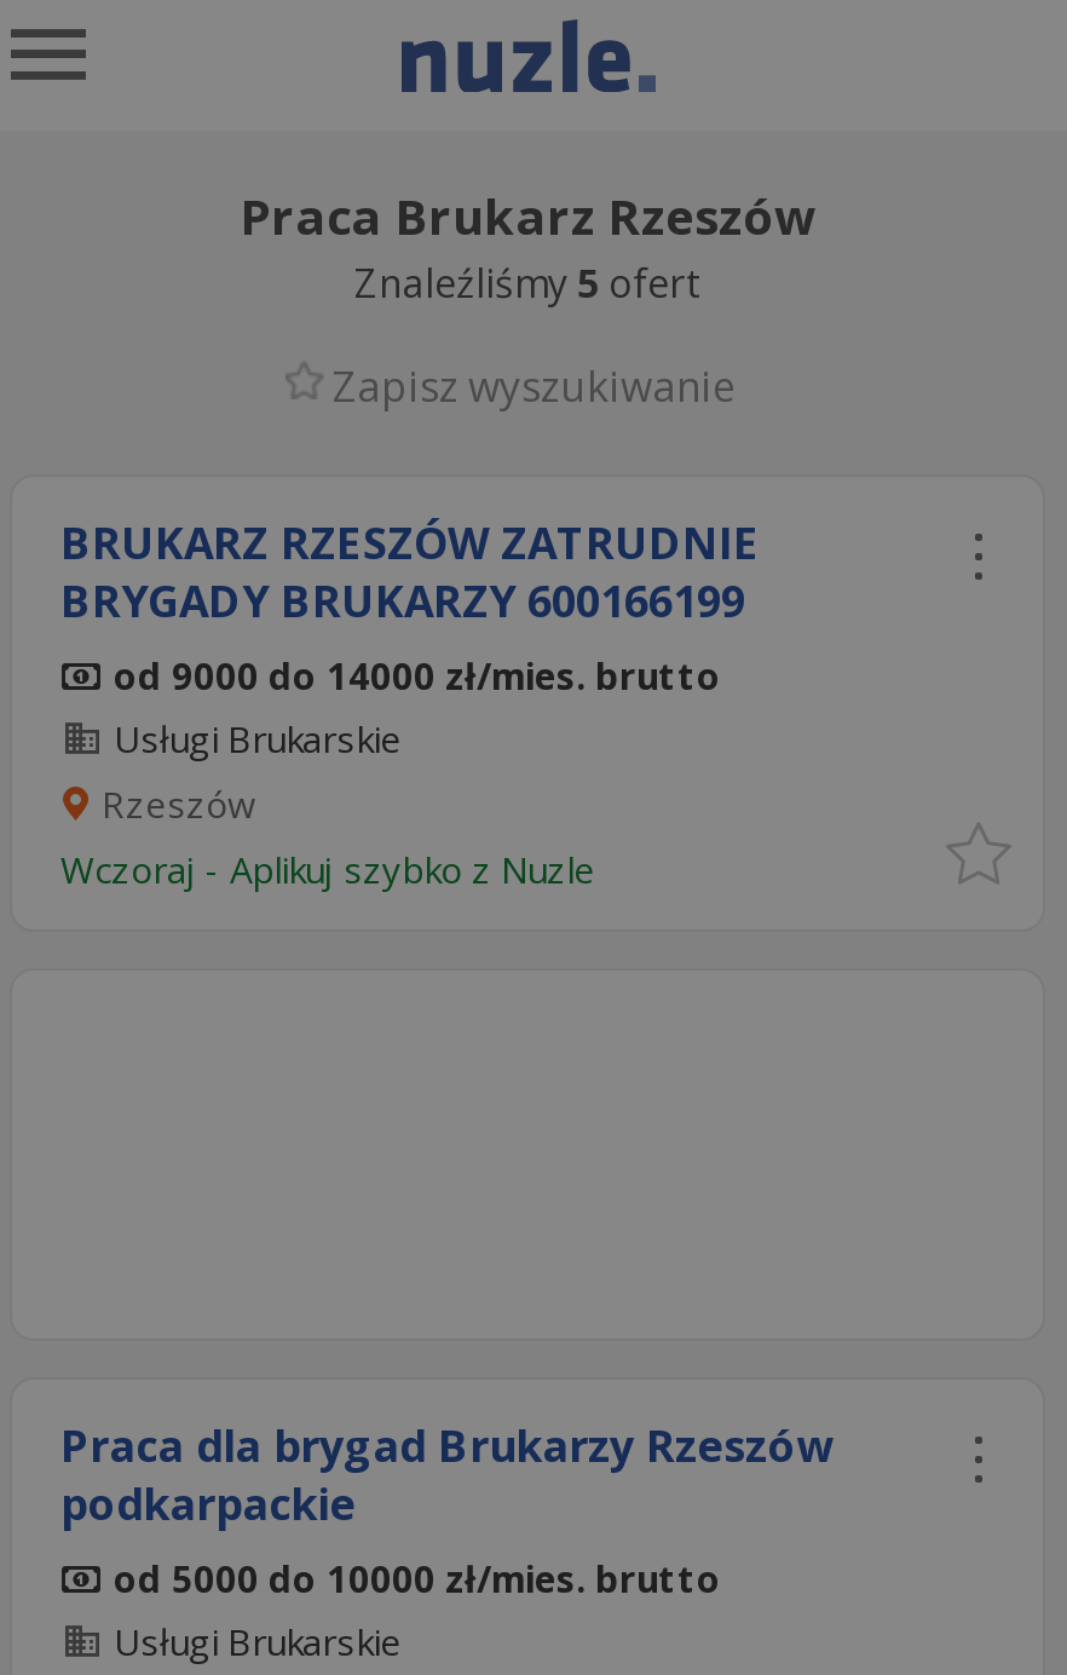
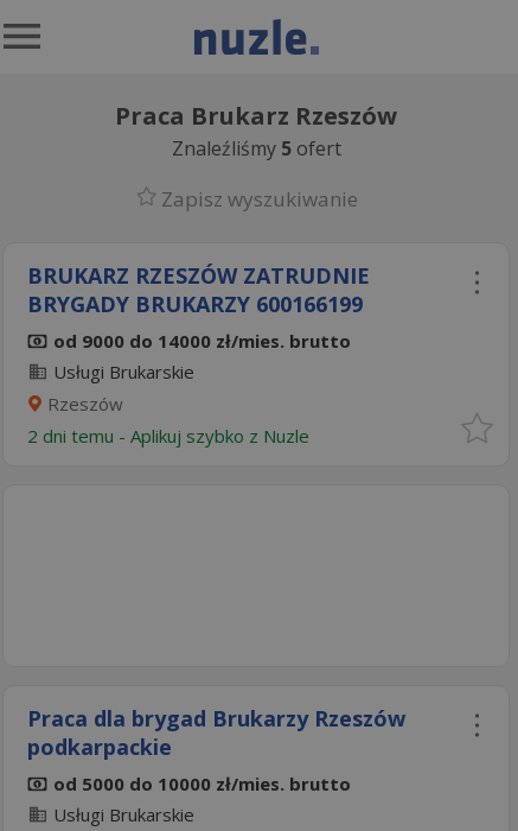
- Wczoraj - Aplikuj szybko z Nuzle
+ 2 dni temu - Aplikuj szybko z Nuzle
